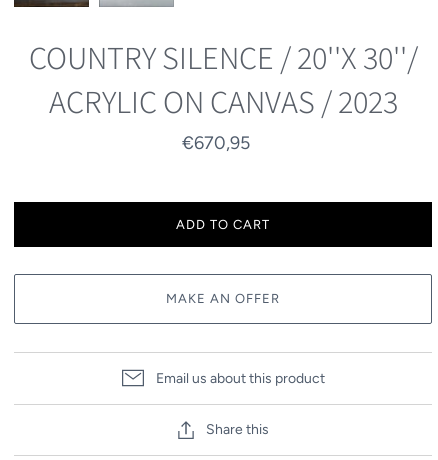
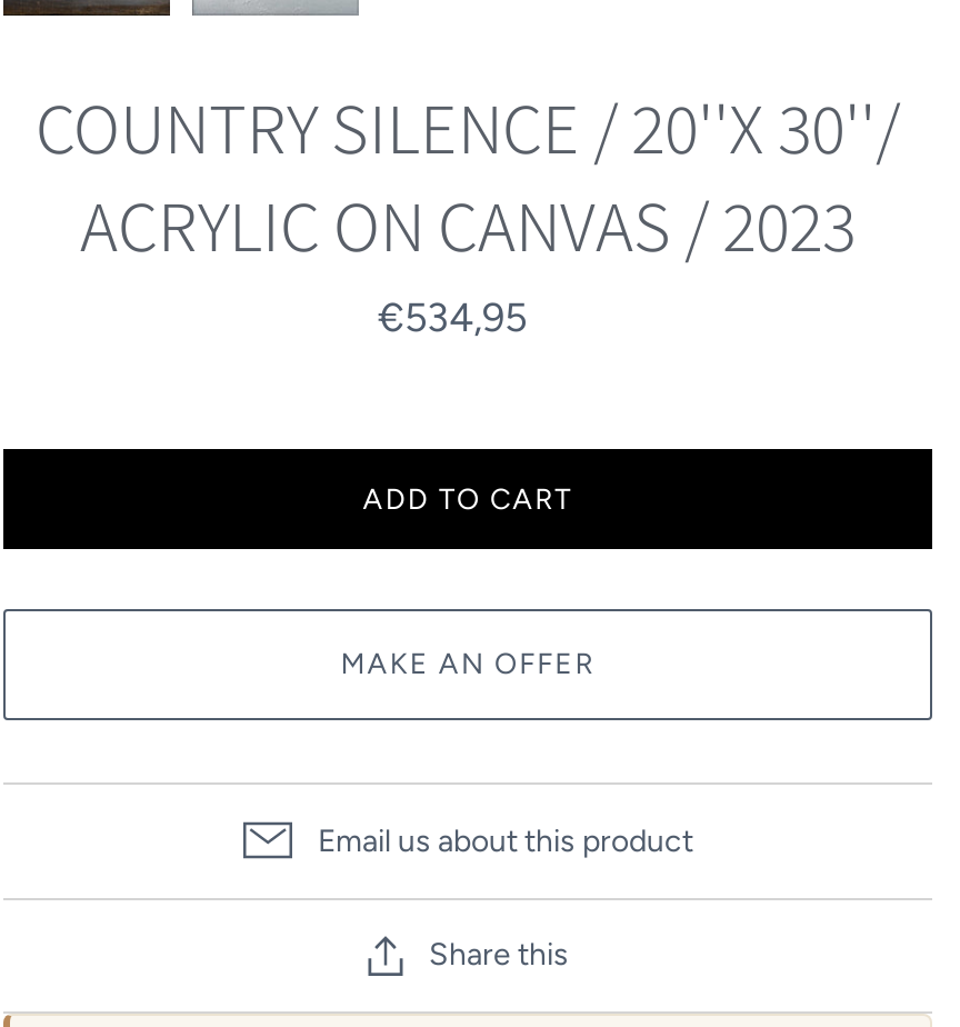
- €670,95
+ €534,95
